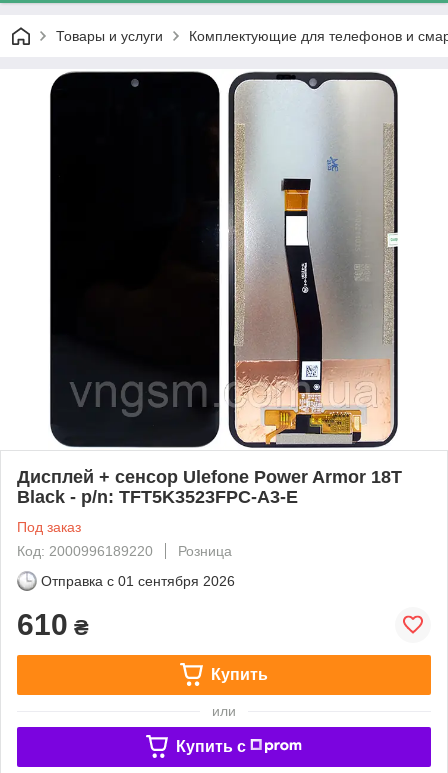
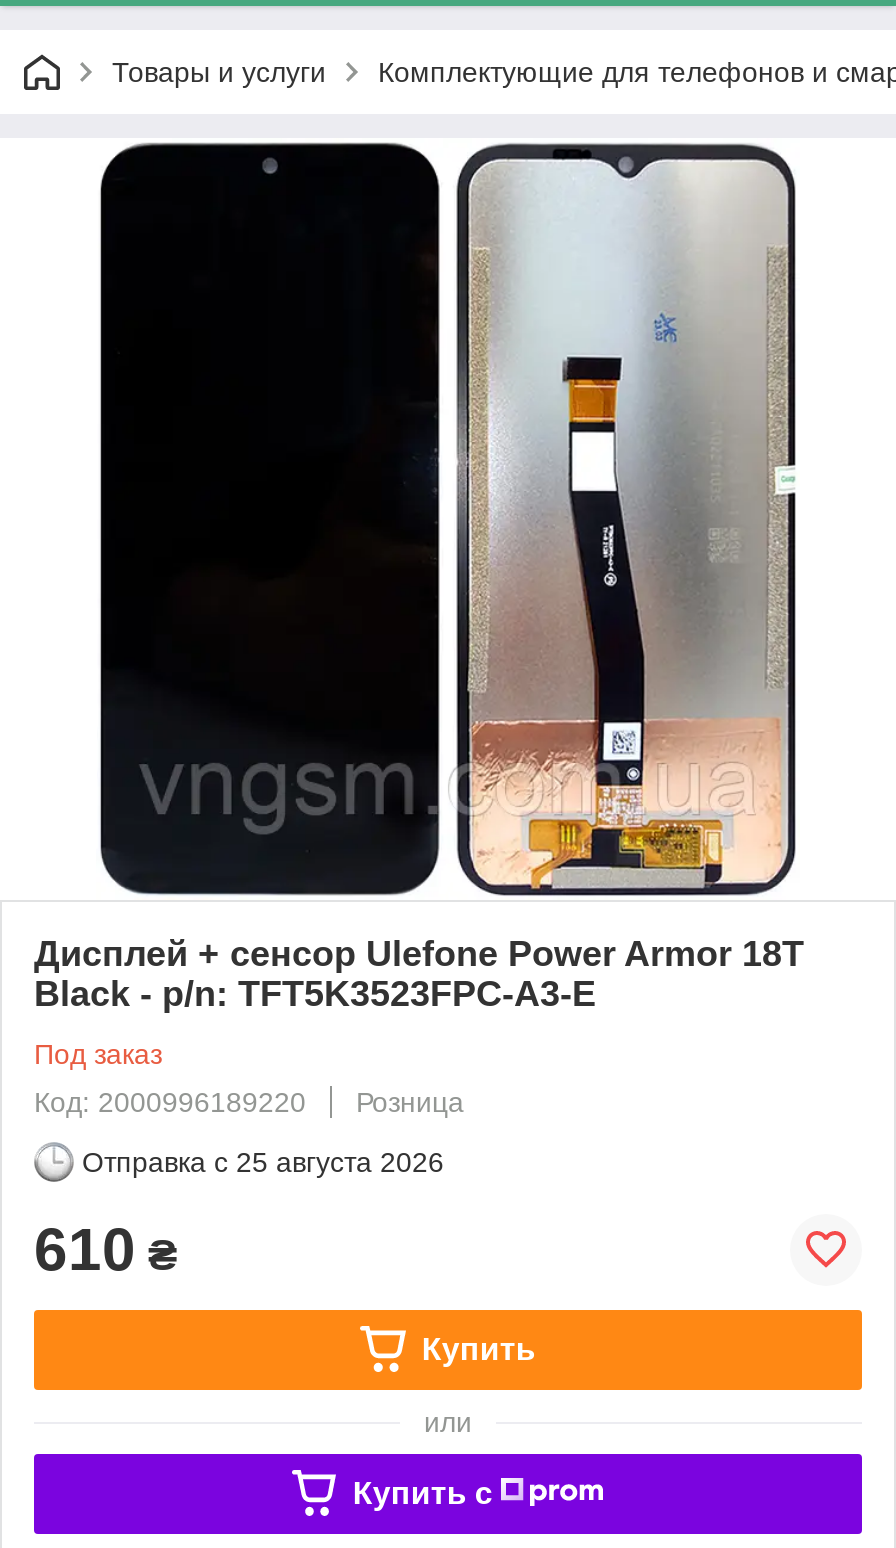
- Отправка с 01 сентября 2026
+ Отправка с 25 августа 2026
